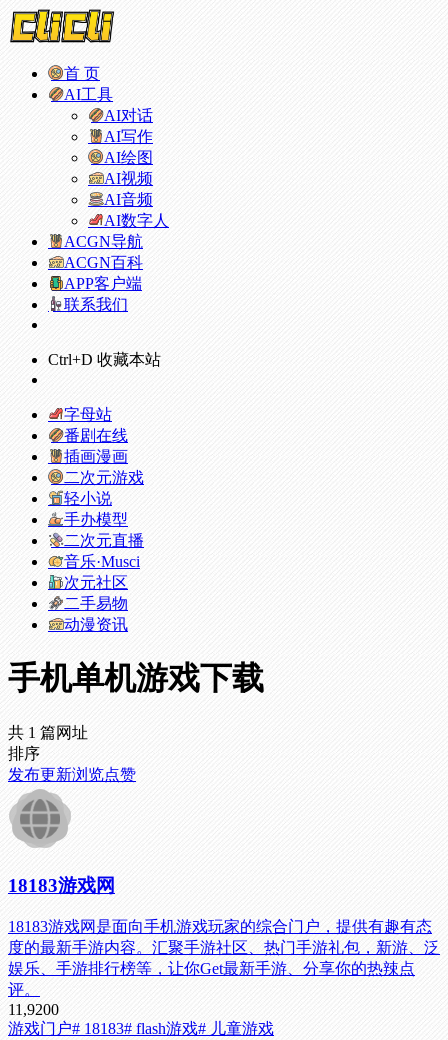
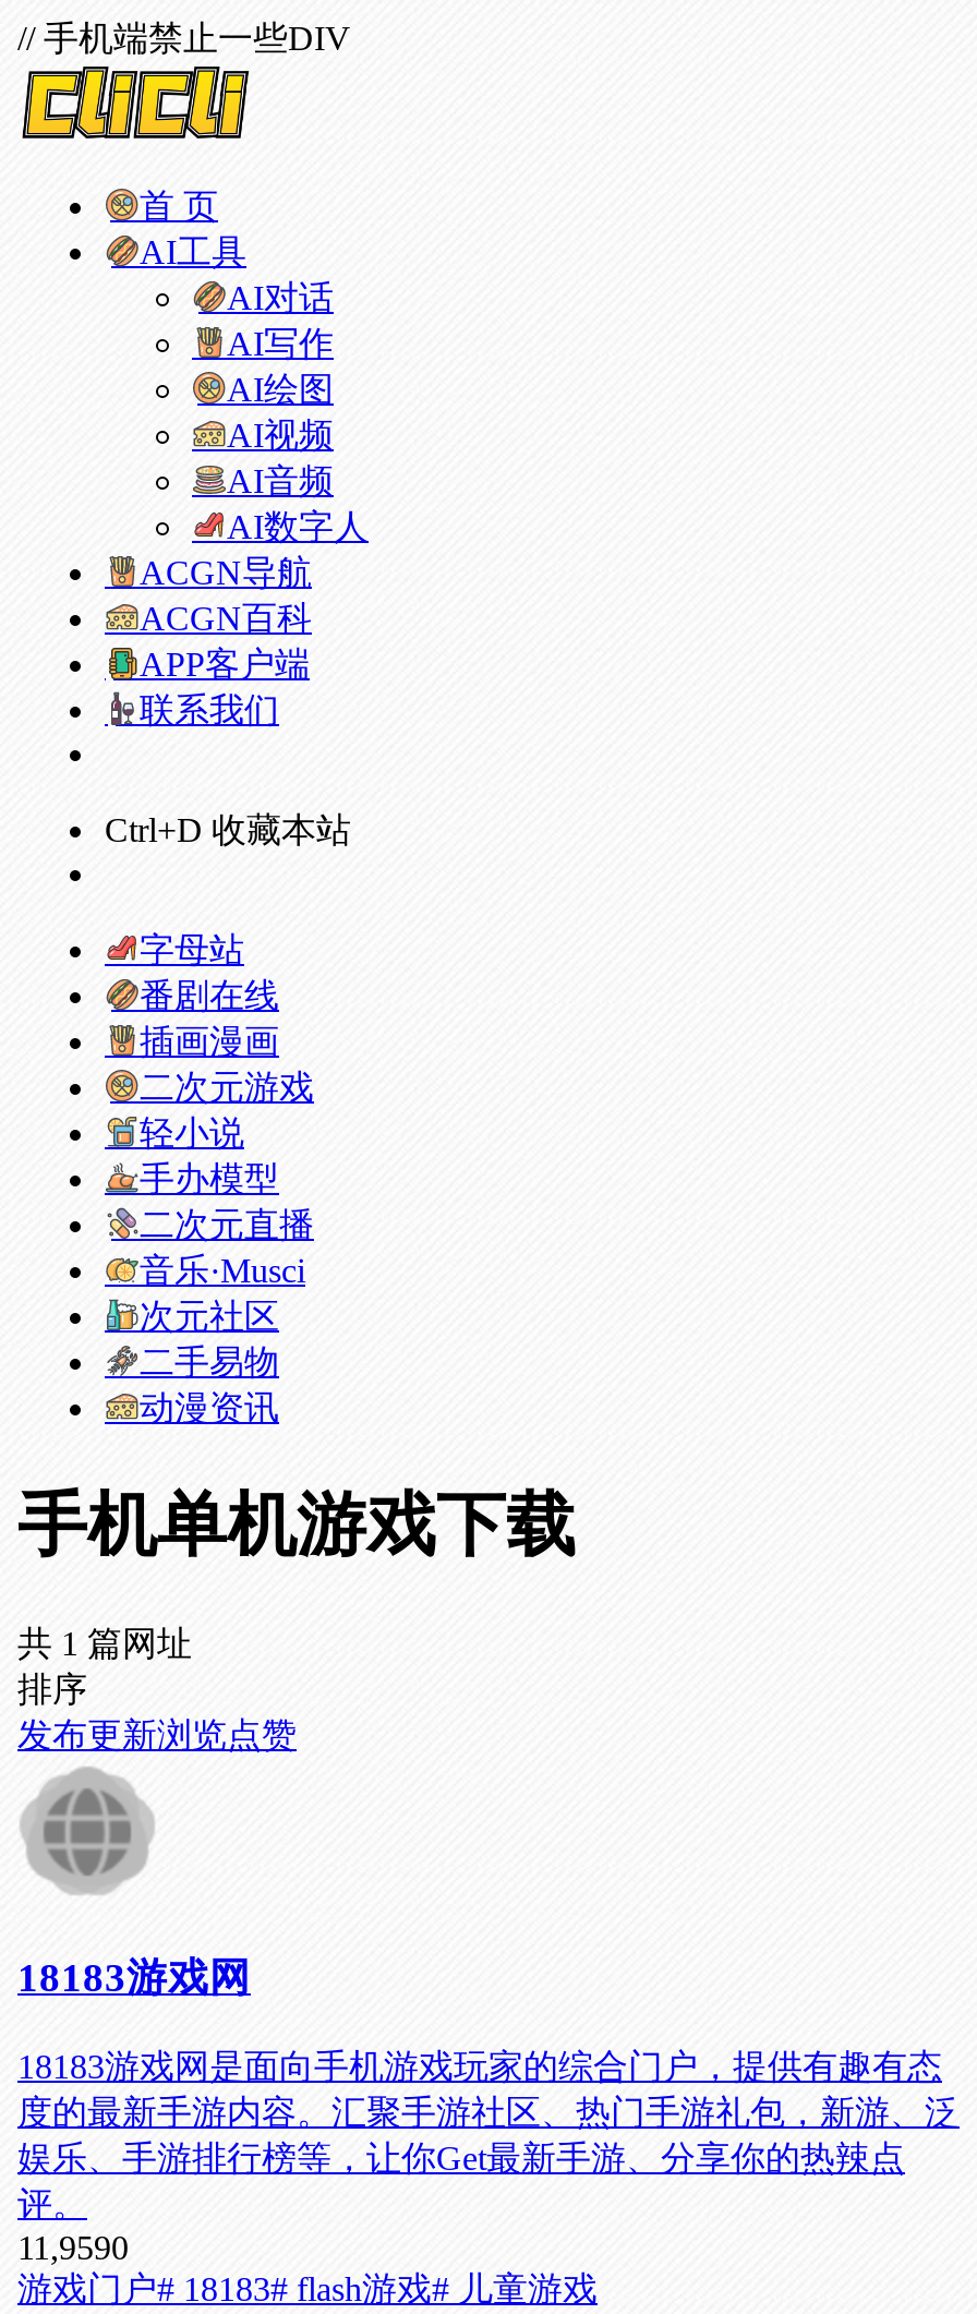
+ // 手机端禁止一些DIV

- 11,9200
+ 11,9590
